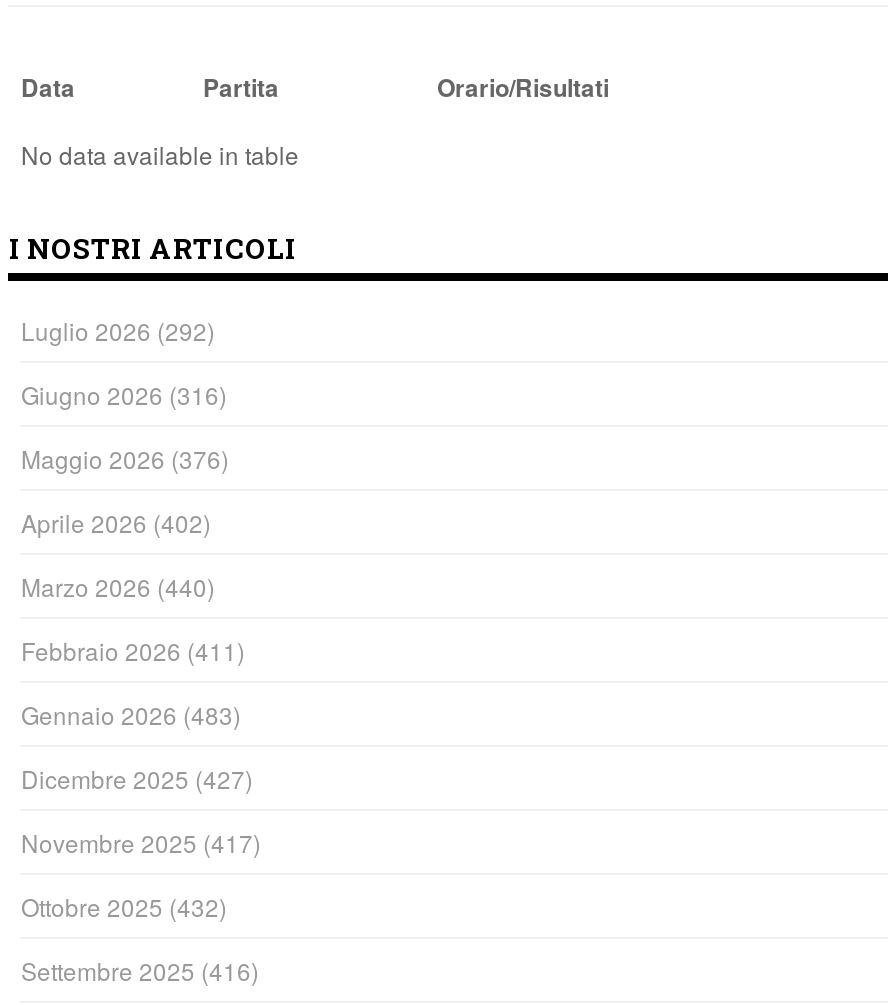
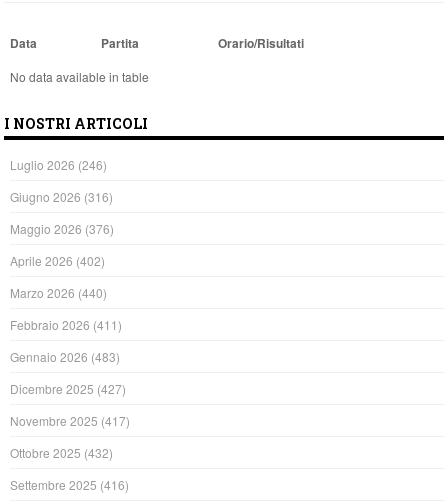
- Luglio 2026 (292)
+ Luglio 2026 (246)
